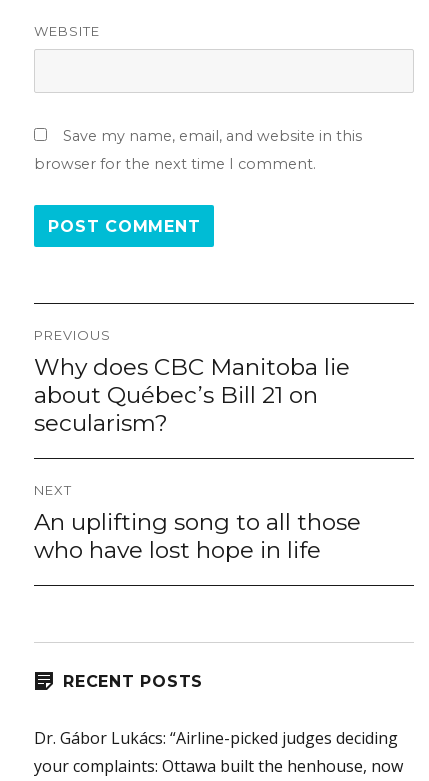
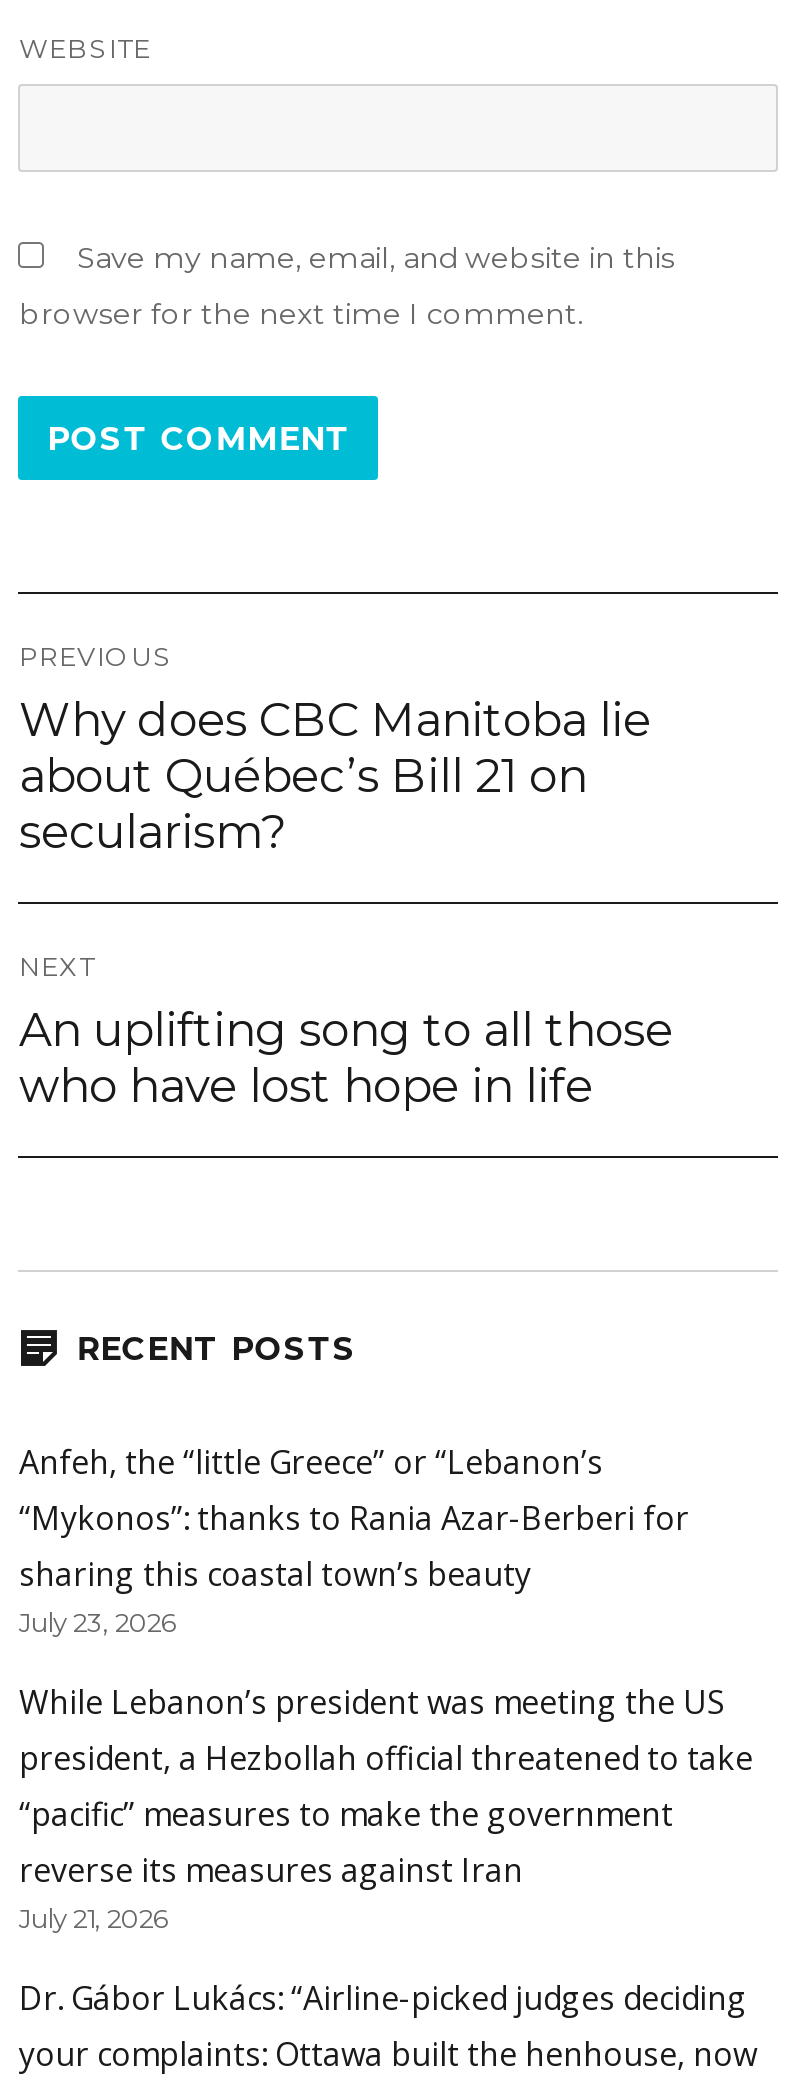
+ Anfeh, the “little Greece” or “Lebanon’s
+ “Mykonos”: thanks to Rania Azar-Berberi for
+ sharing this coastal town’s beauty
+ July 23, 2026
+ While Lebanon’s president was meeting the US
+ president, a Hezbollah official threatened to take
+ “pacific” measures to make the government
+ reverse its measures against Iran
+ July 21, 2026
